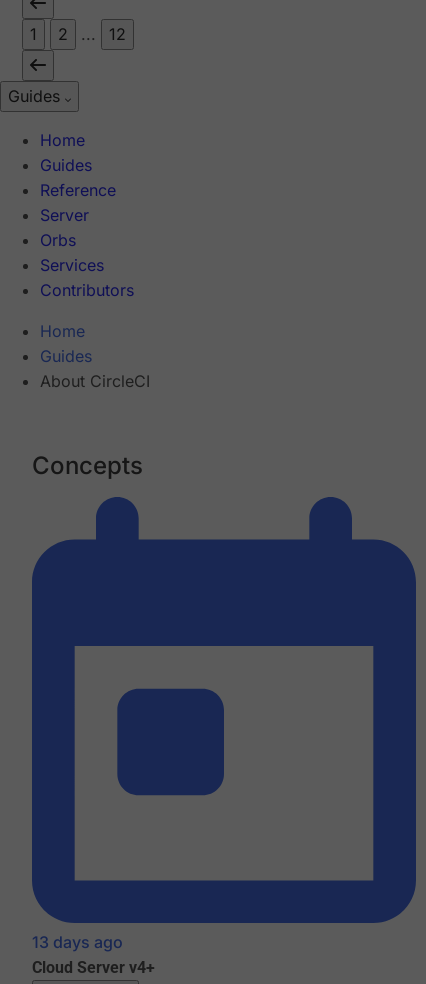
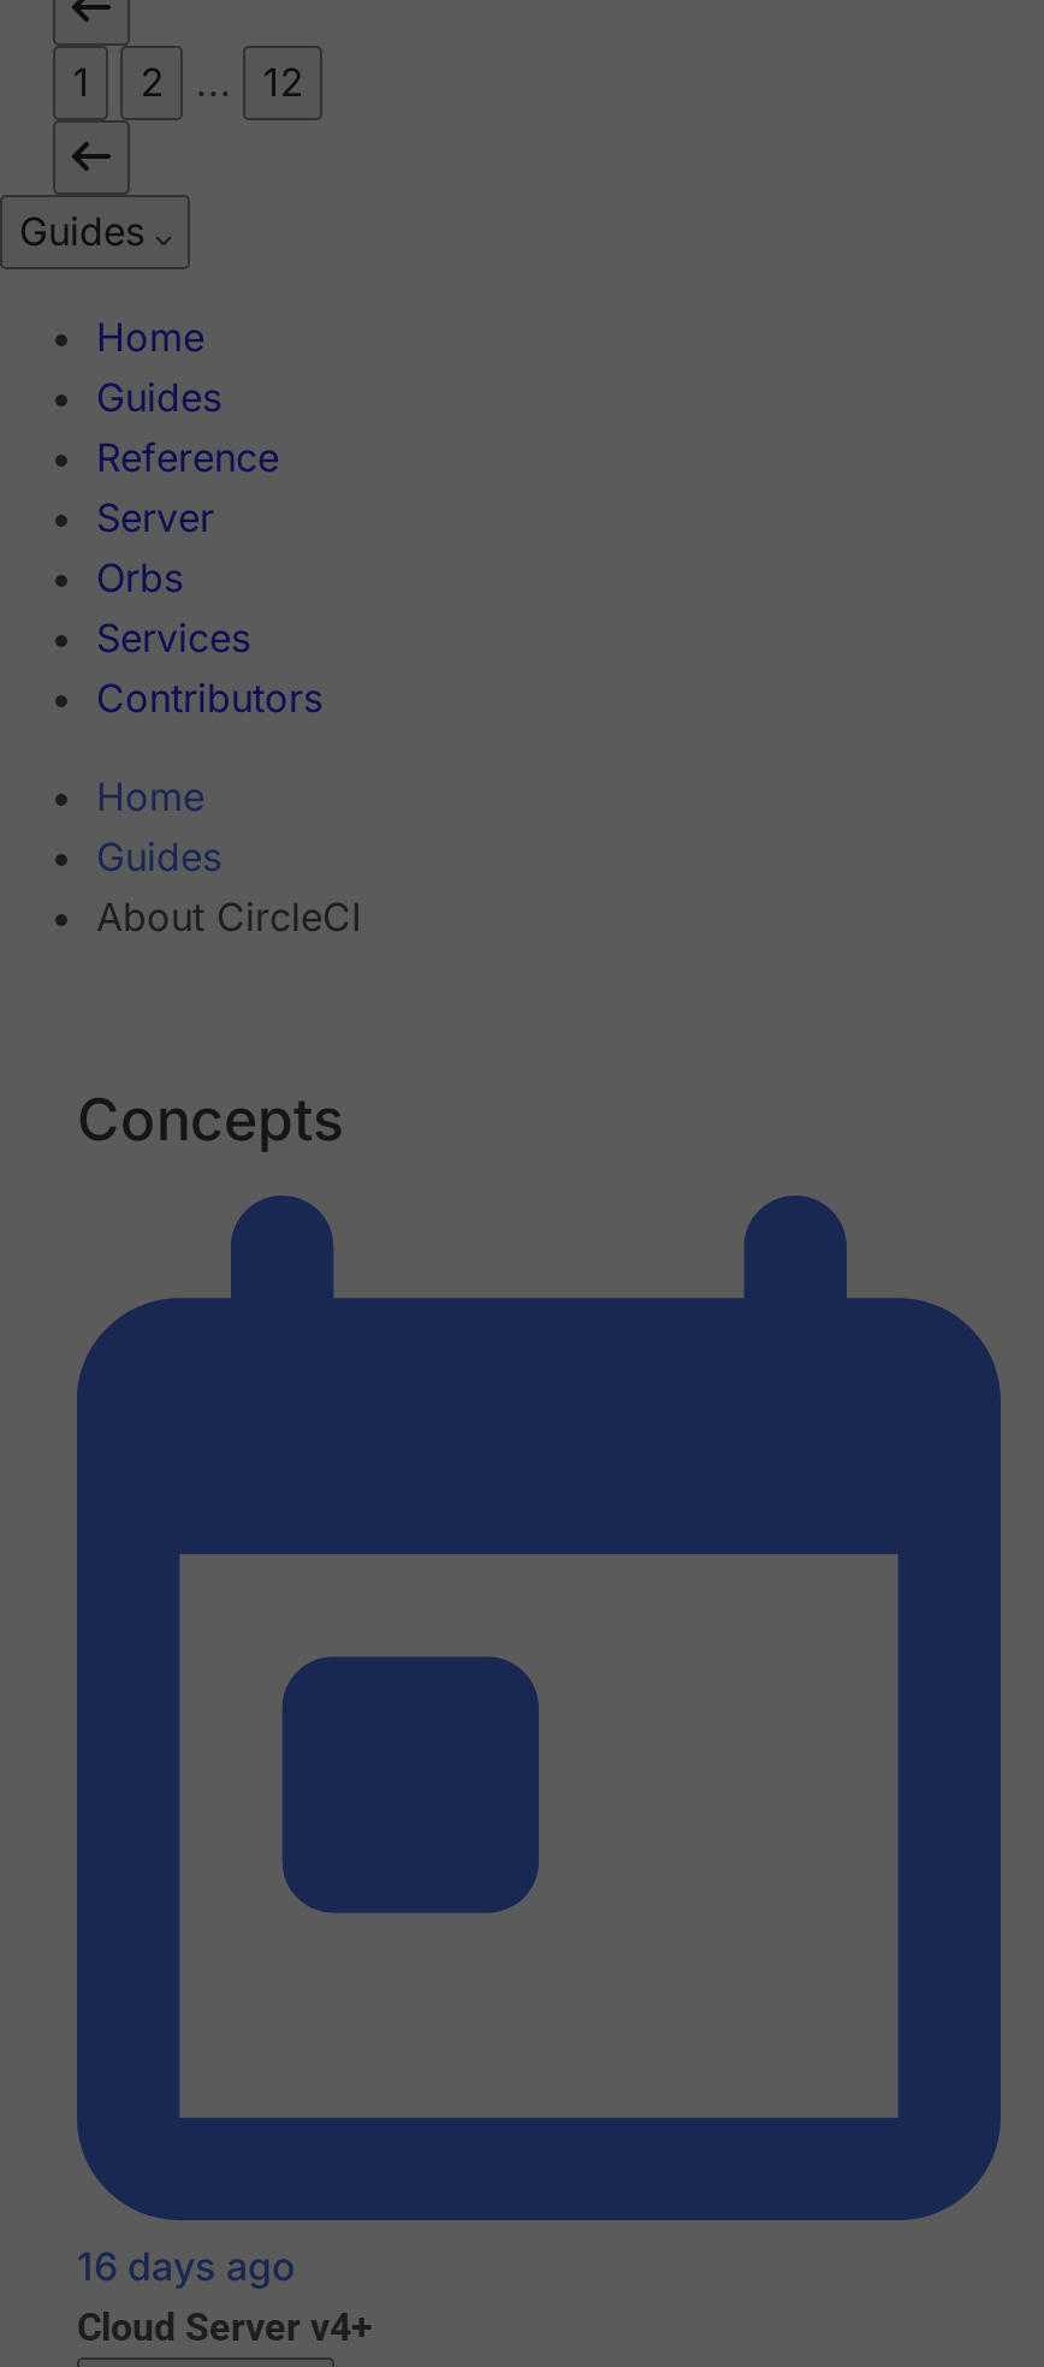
- 13 days ago
+ 16 days ago
